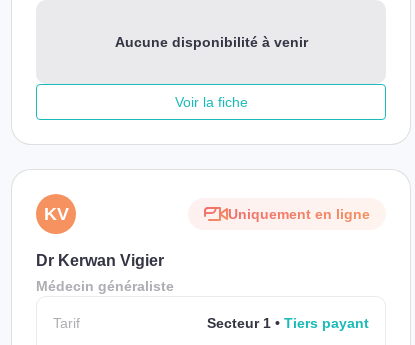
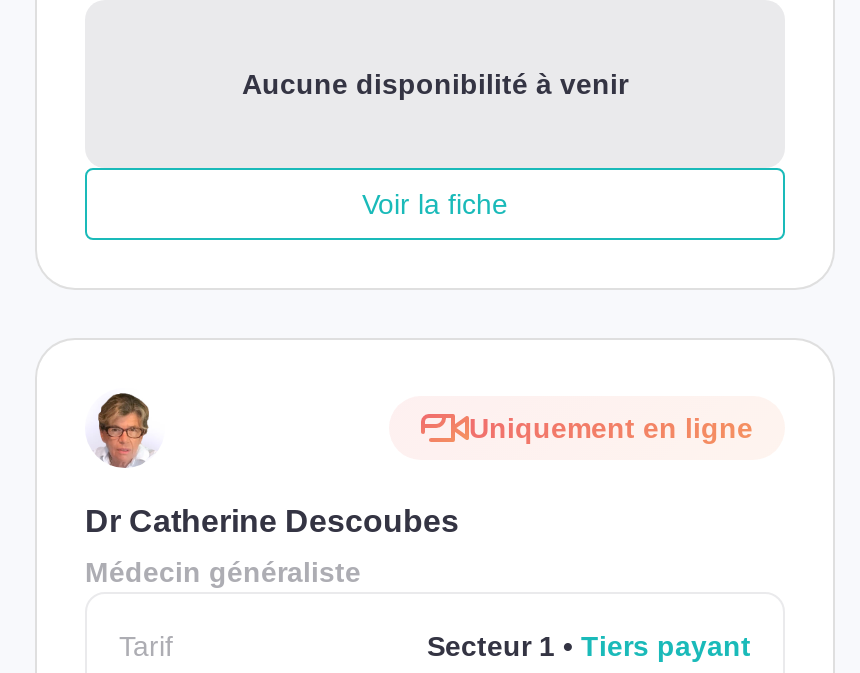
- KV

- Dr Kerwan Vigier
+ Dr Catherine Descoubes
